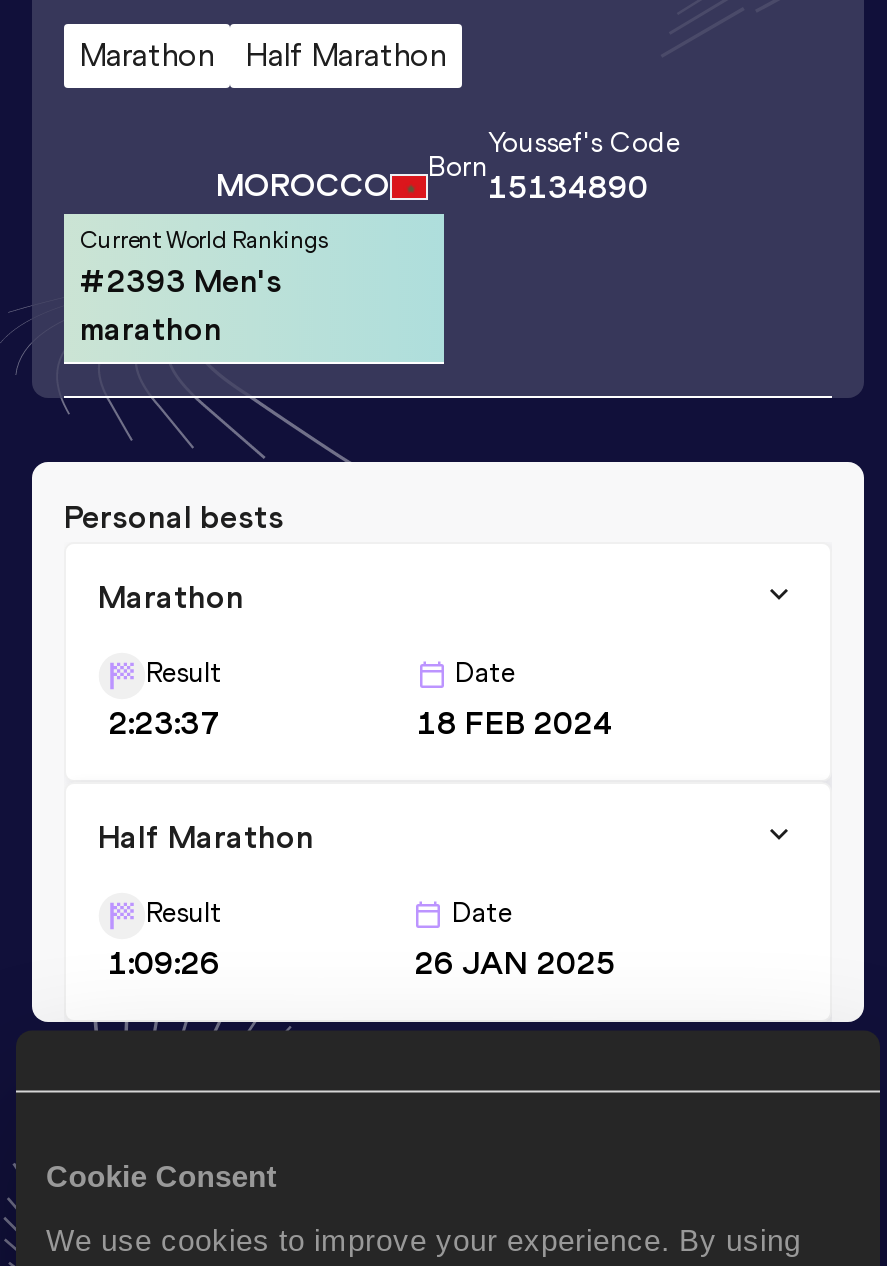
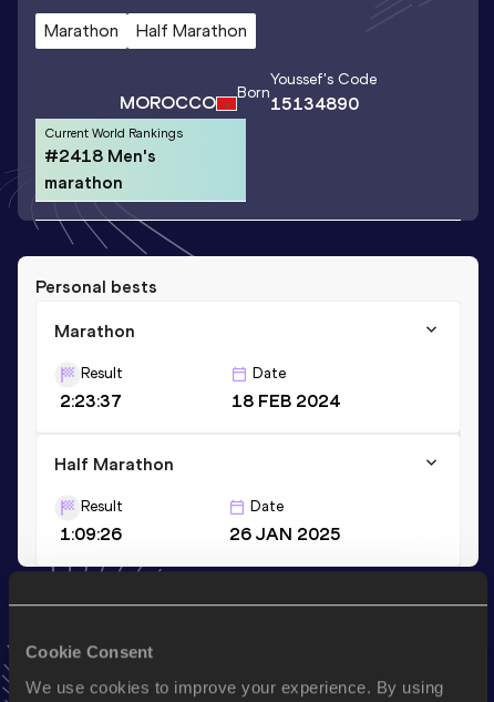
- #2393 Men's
+ #2418 Men's
